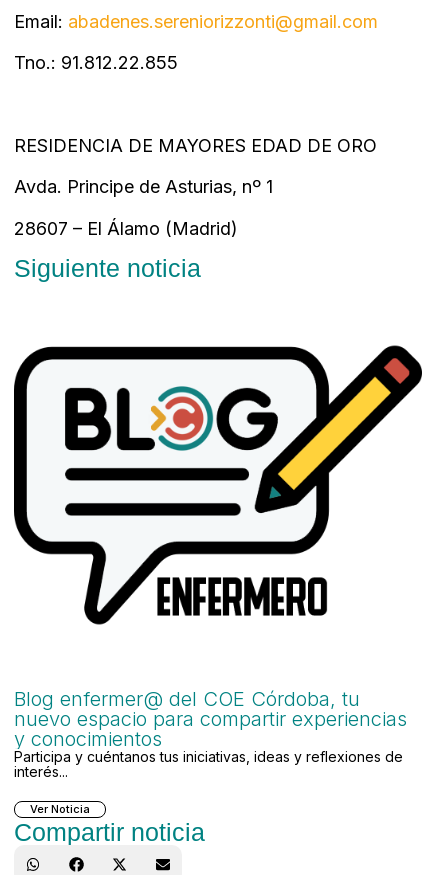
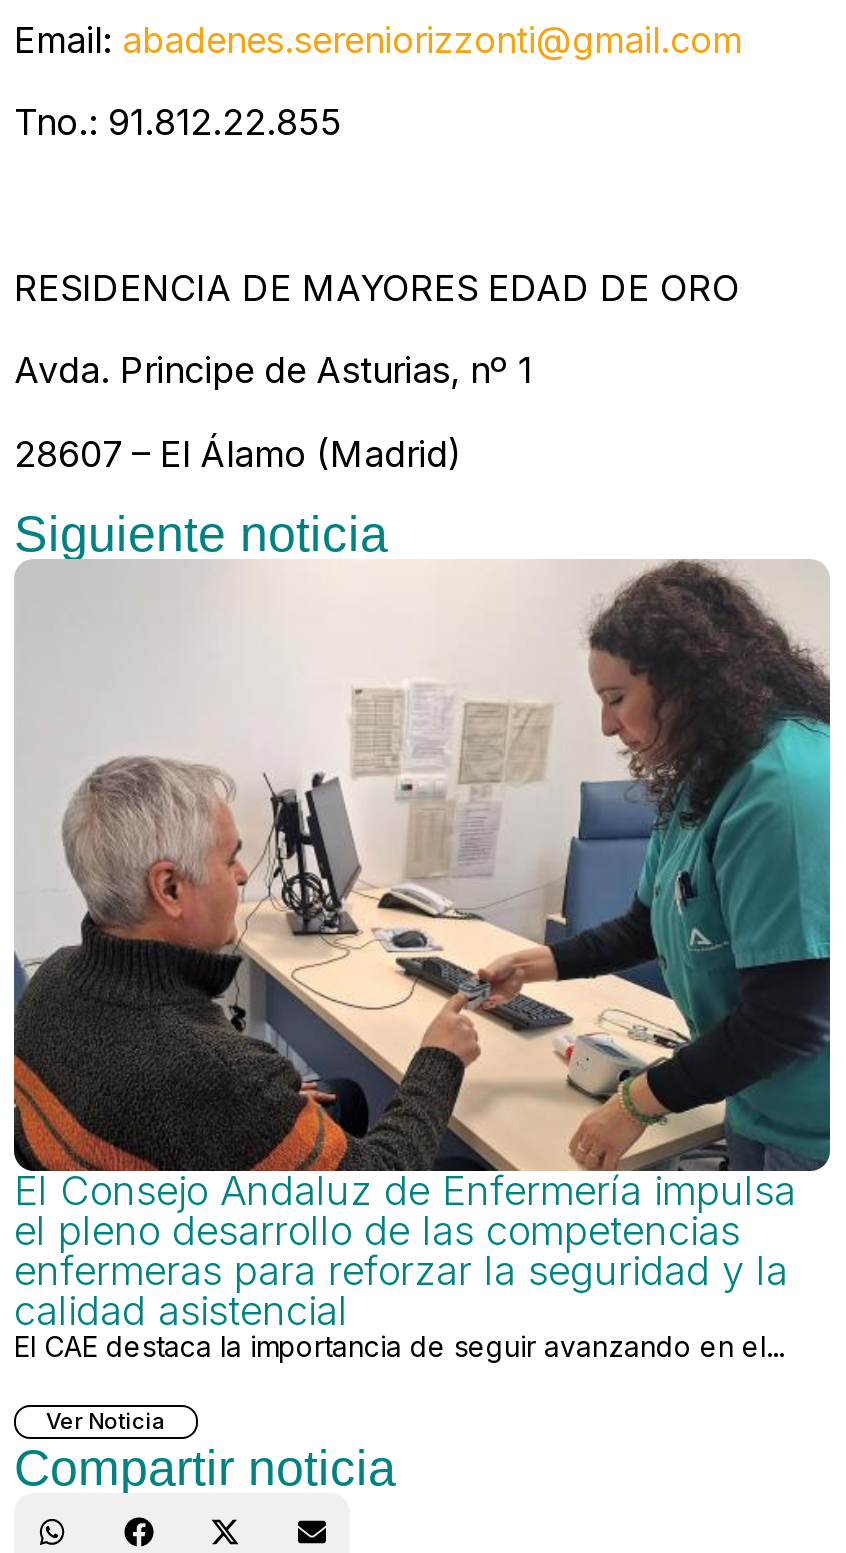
- [image]
+ [image]

- Blog enfermer@ del COE Córdoba, tu
- nuevo espacio para compartir experiencias
- y conocimientos
- Participa y cuéntanos tus iniciativas, ideas y reflexiones de
- interés...
+ El Consejo Andaluz de Enfermería impulsa
+ el pleno desarrollo de las competencias
+ enfermeras para reforzar la seguridad y la
+ calidad asistencial
+ El CAE destaca la importancia de seguir avanzando en el...
